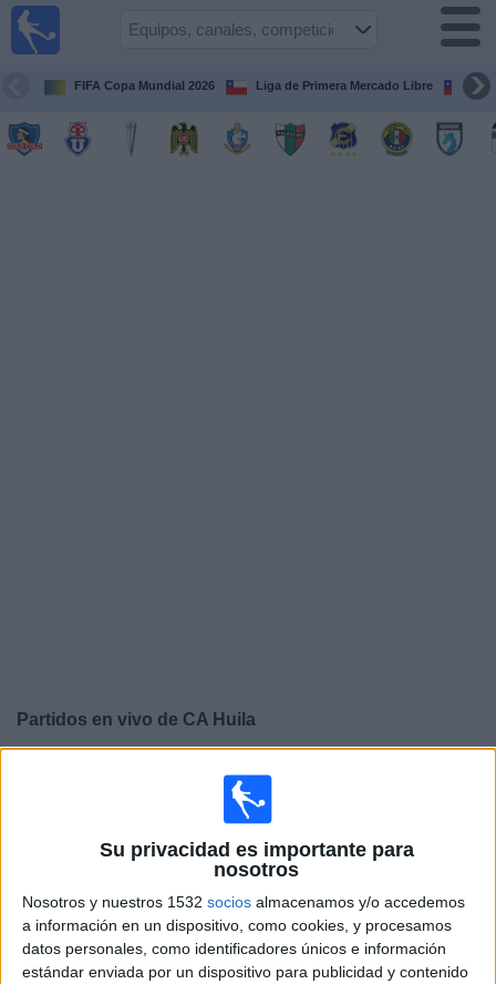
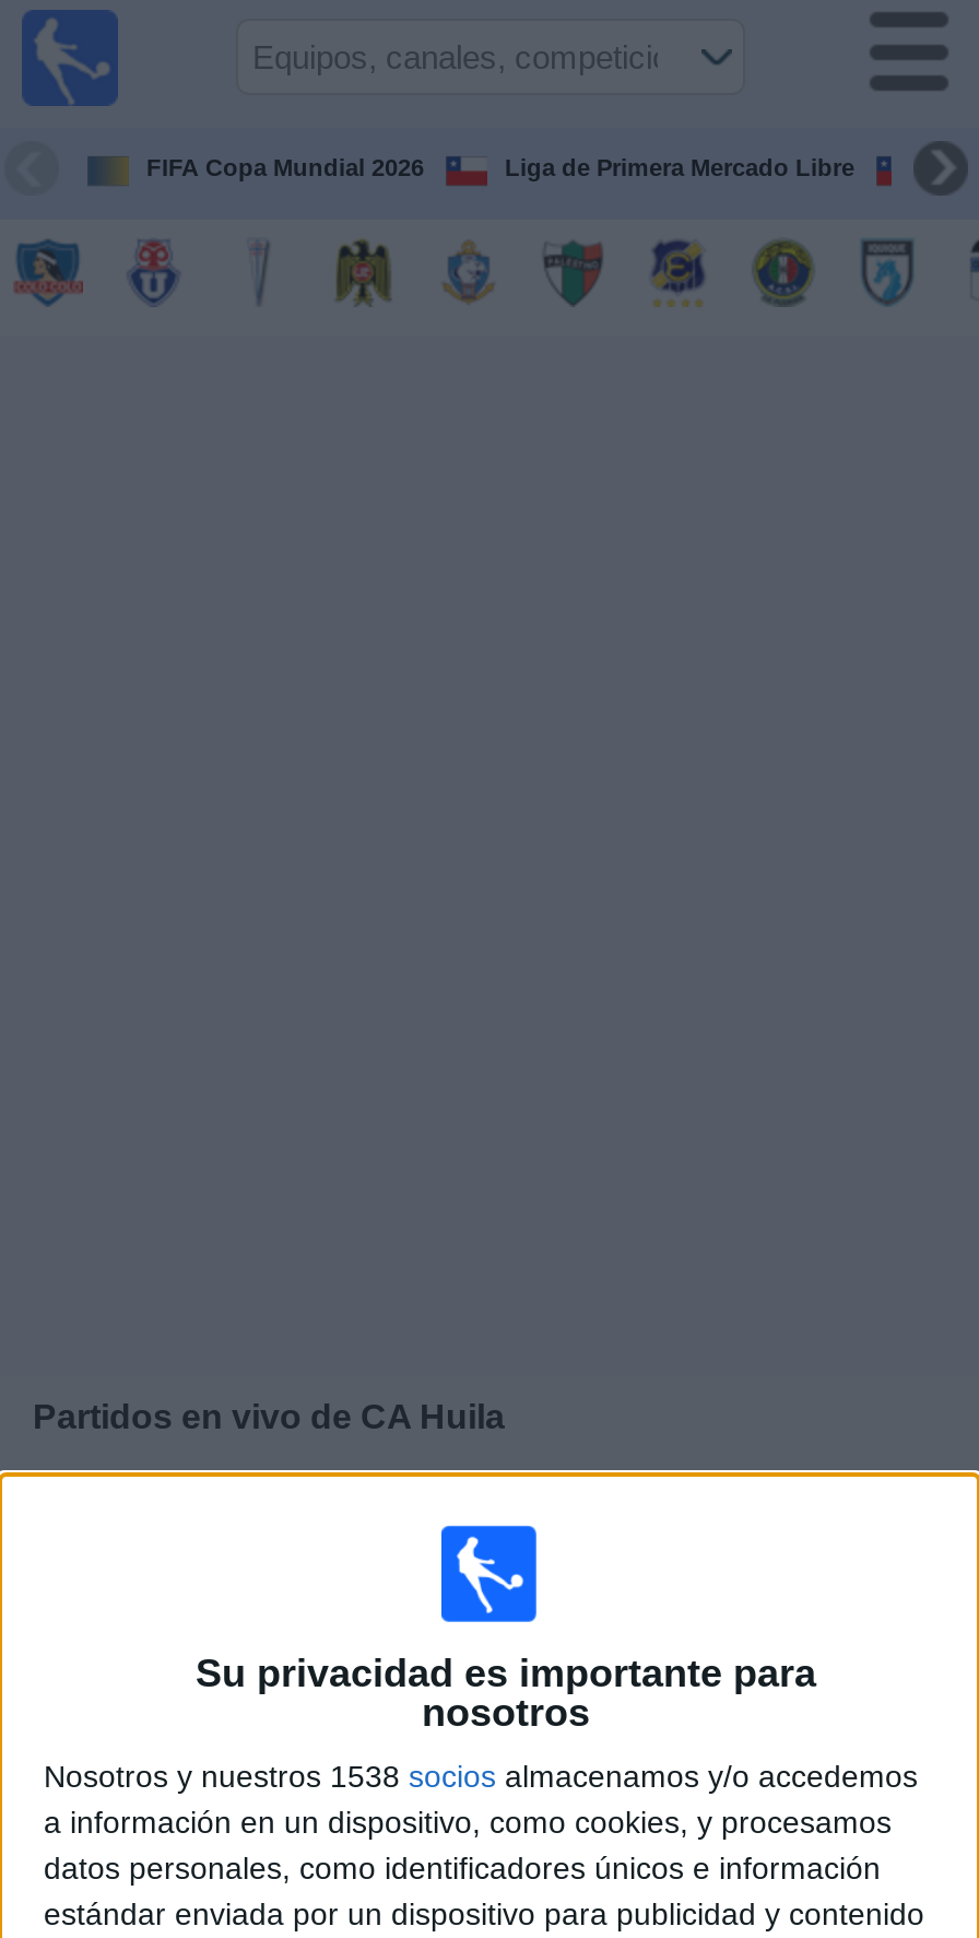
- Nosotros y nuestros 1532 socios almacenamos y/o accedemos
+ Nosotros y nuestros 1538 socios almacenamos y/o accedemos
